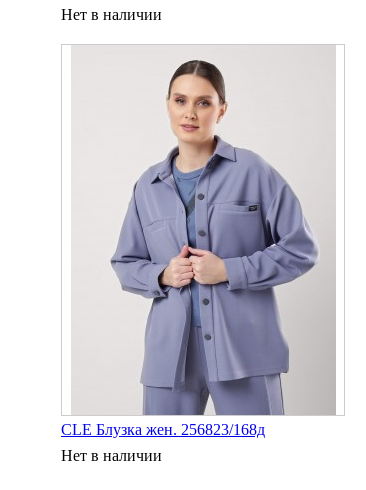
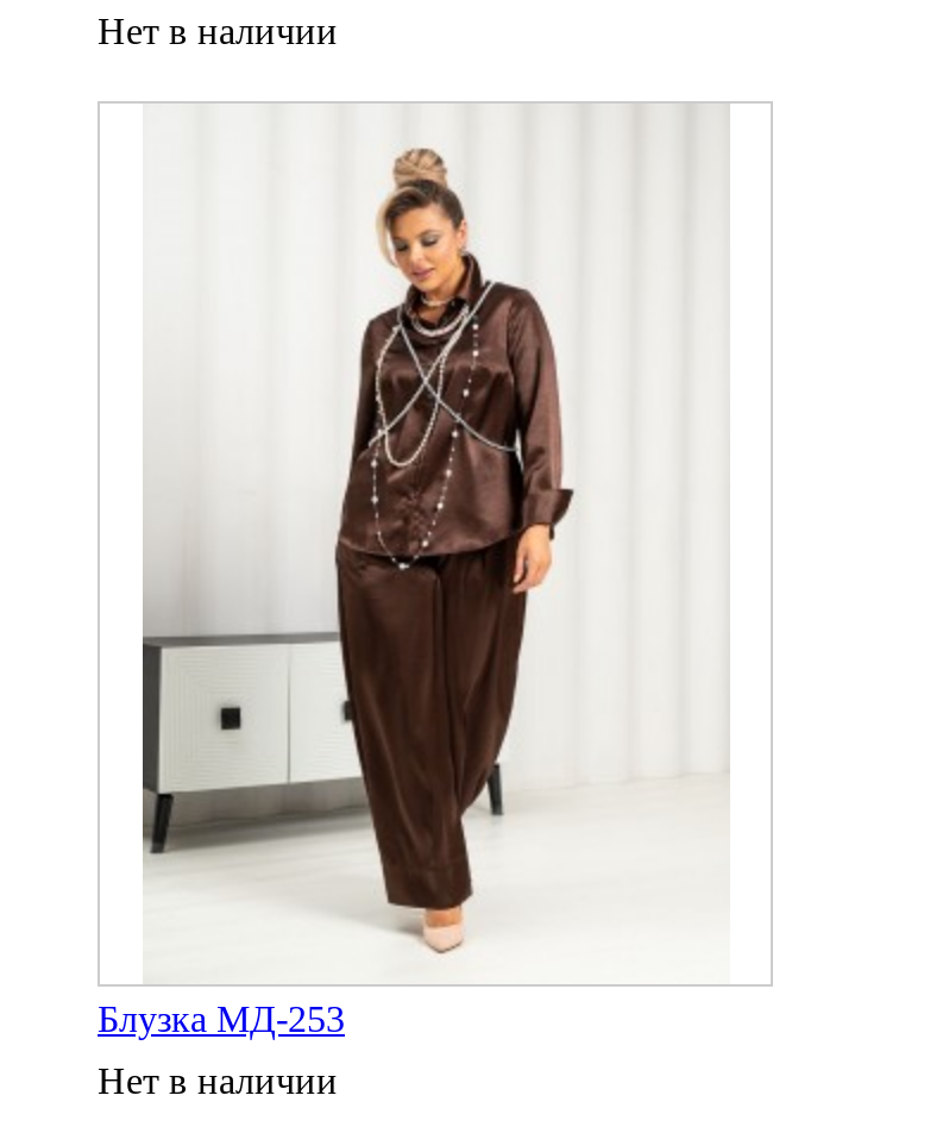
- [image]
- CLE Блузка жен. 256823/168д
+ [image]
+ Блузка МД-253
